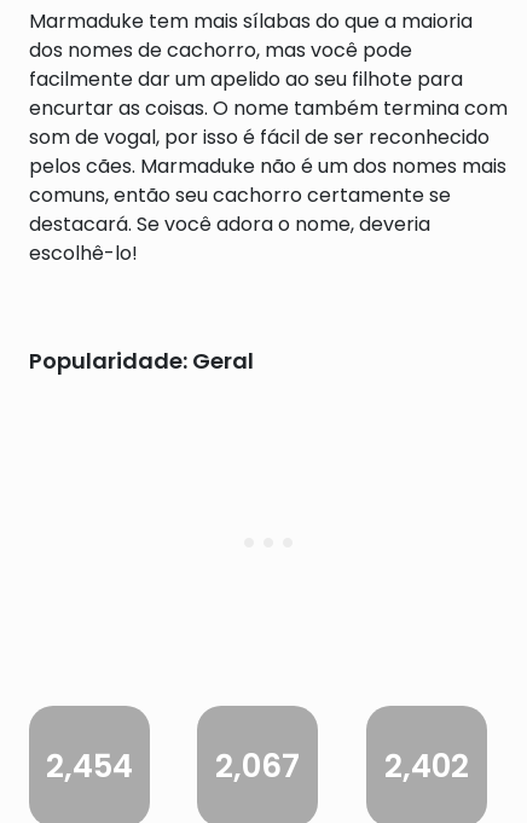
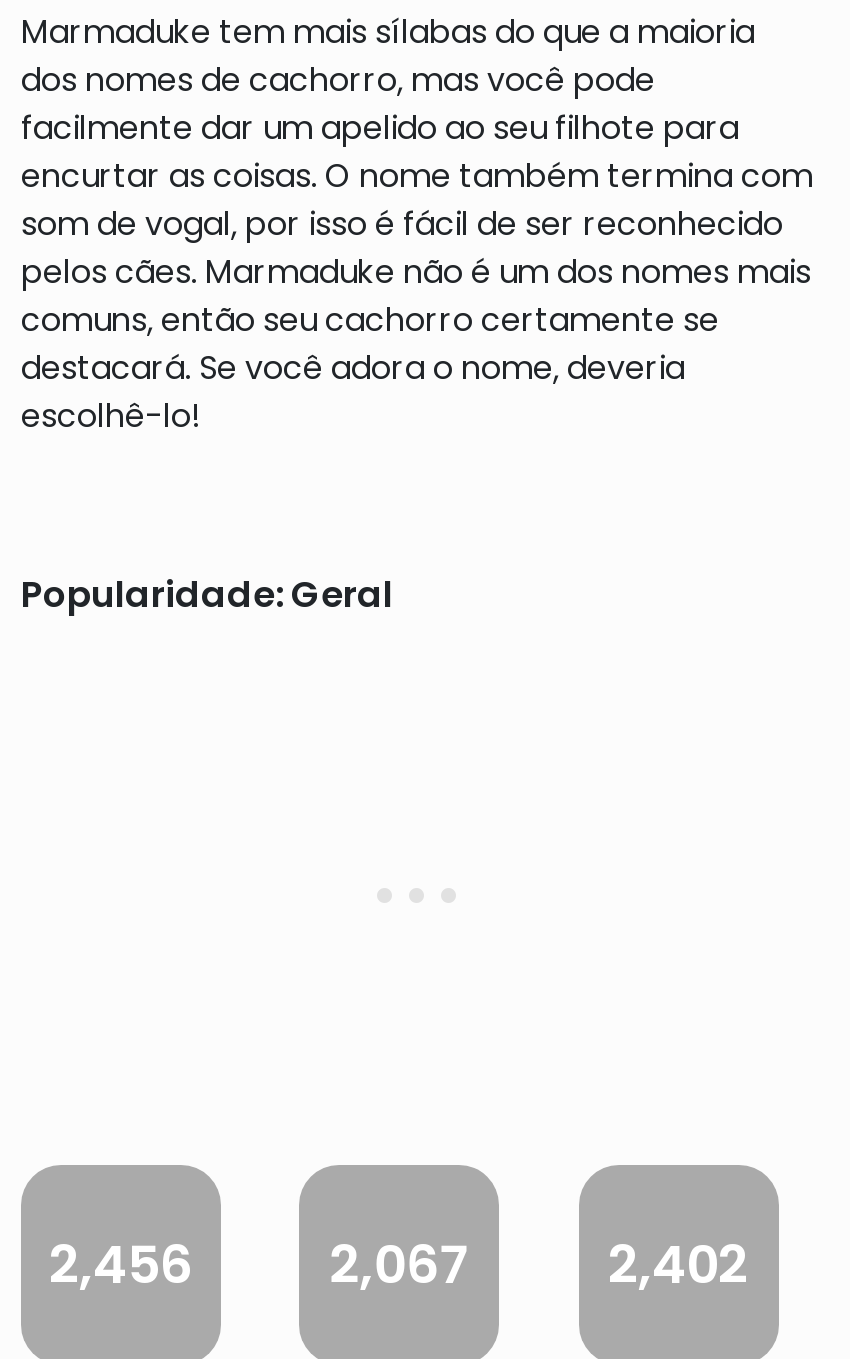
- 2,454 2,067 2,402
+ 2,456 2,067 2,402
